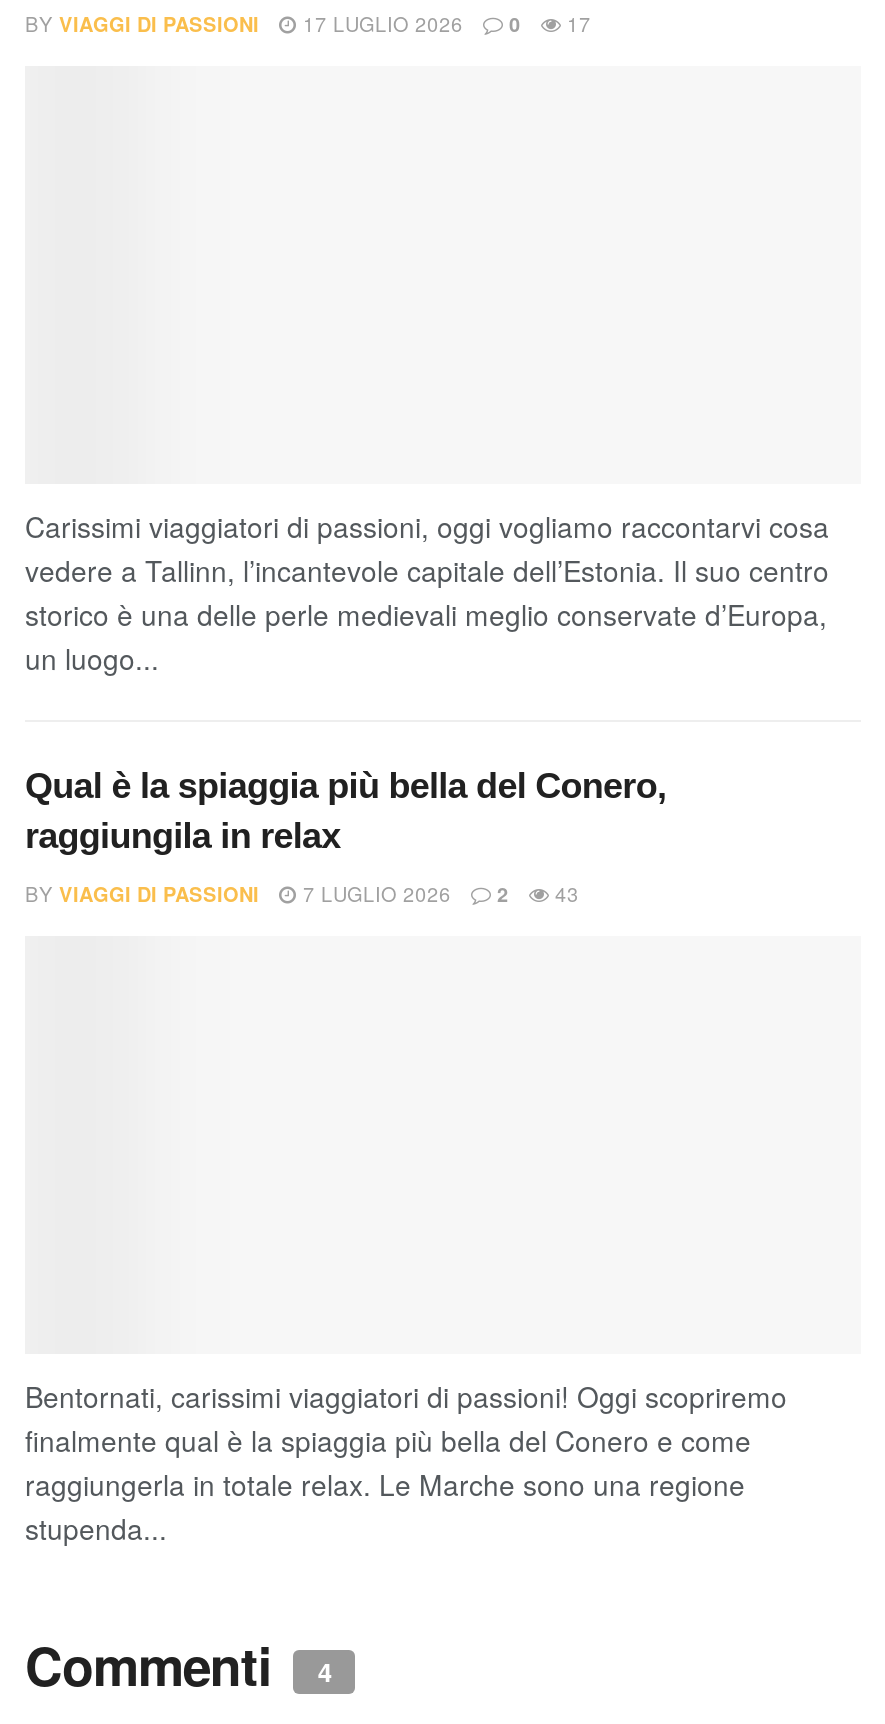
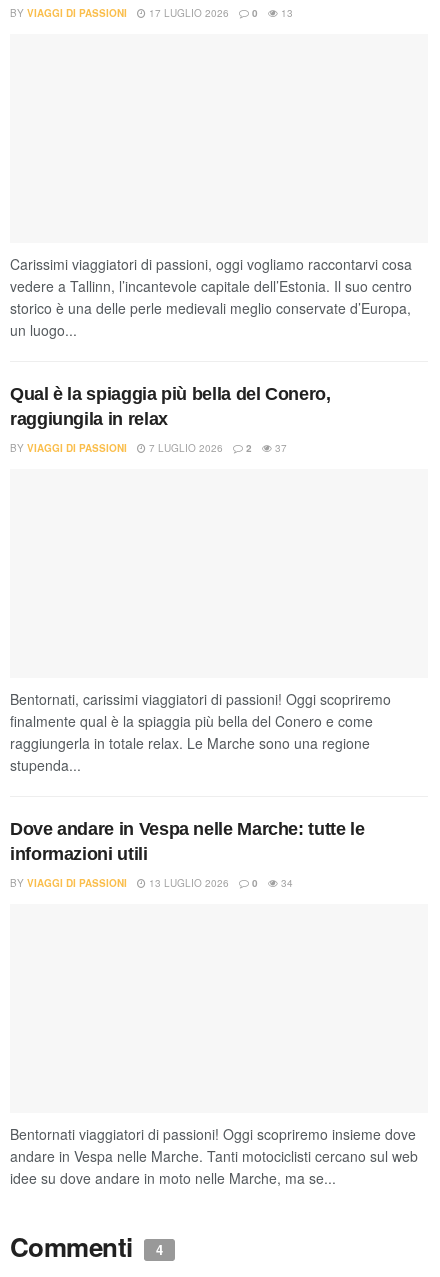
- BY VIAGGI DI PASSIONI 17 LUGLIO 2026 0 17
+ BY VIAGGI DI PASSIONI 17 LUGLIO 2026 0 13

- BY VIAGGI DI PASSIONI 7 LUGLIO 2026 2 43
+ BY VIAGGI DI PASSIONI 7 LUGLIO 2026 2 37

+ Dove andare in Vespa nelle Marche: tutte le
+ informazioni utili
+ BY VIAGGI DI PASSIONI
+ 13 LUGLIO 2026
+ 0
+ 34

+ Bentornati viaggiatori di passioni! Oggi scopriremo insieme dove
+ andare in Vespa nelle Marche. Tanti motociclisti cercano sul web
+ idee su dove andare in moto nelle Marche, ma se...
